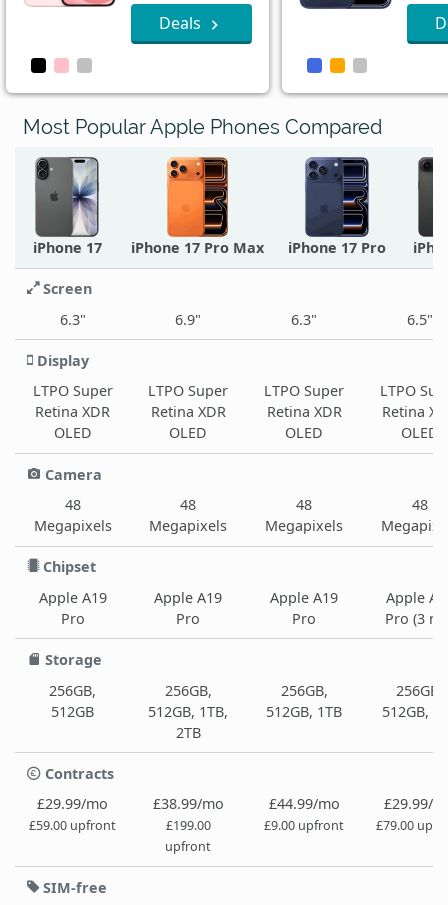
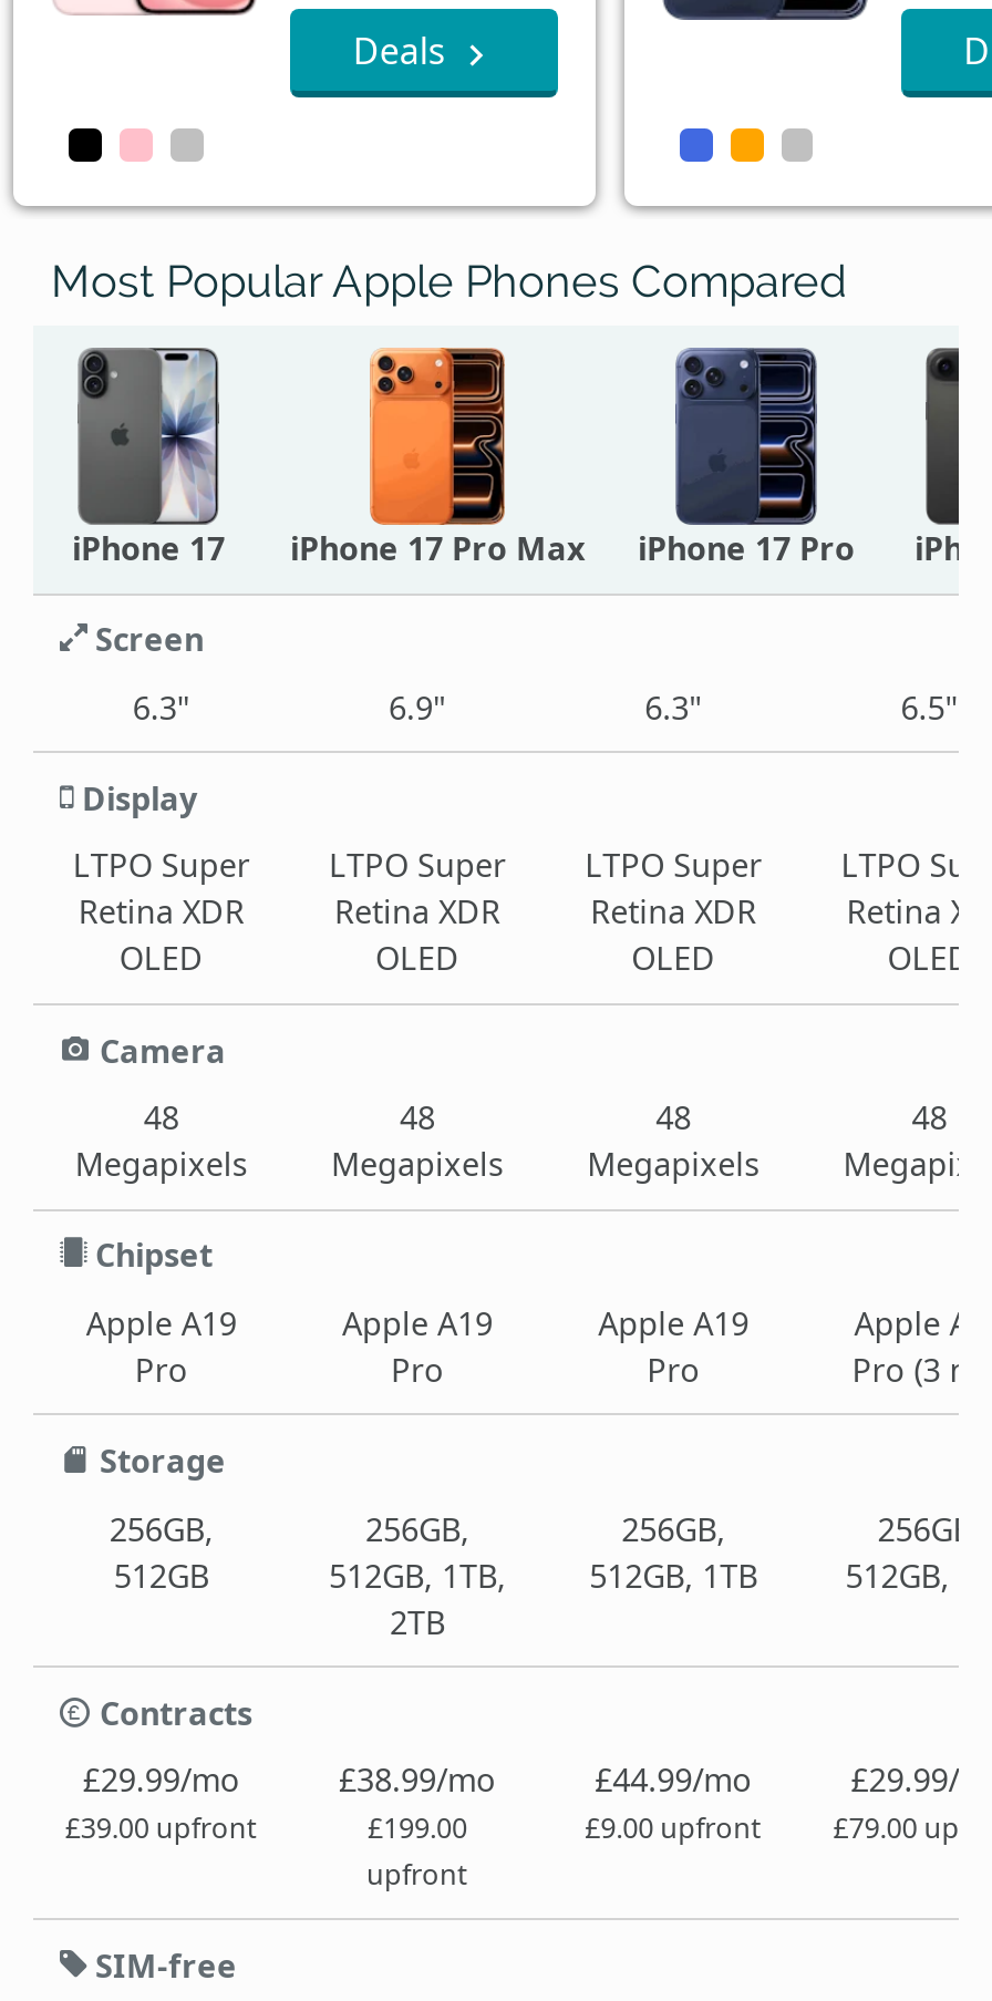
- £59.00 upfront
+ £39.00 upfront
